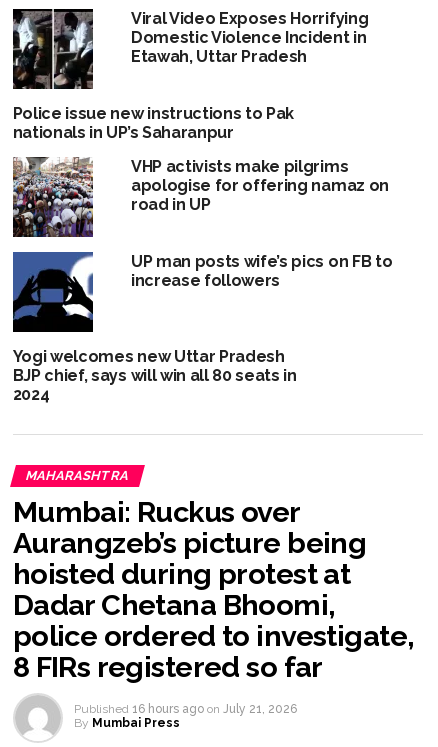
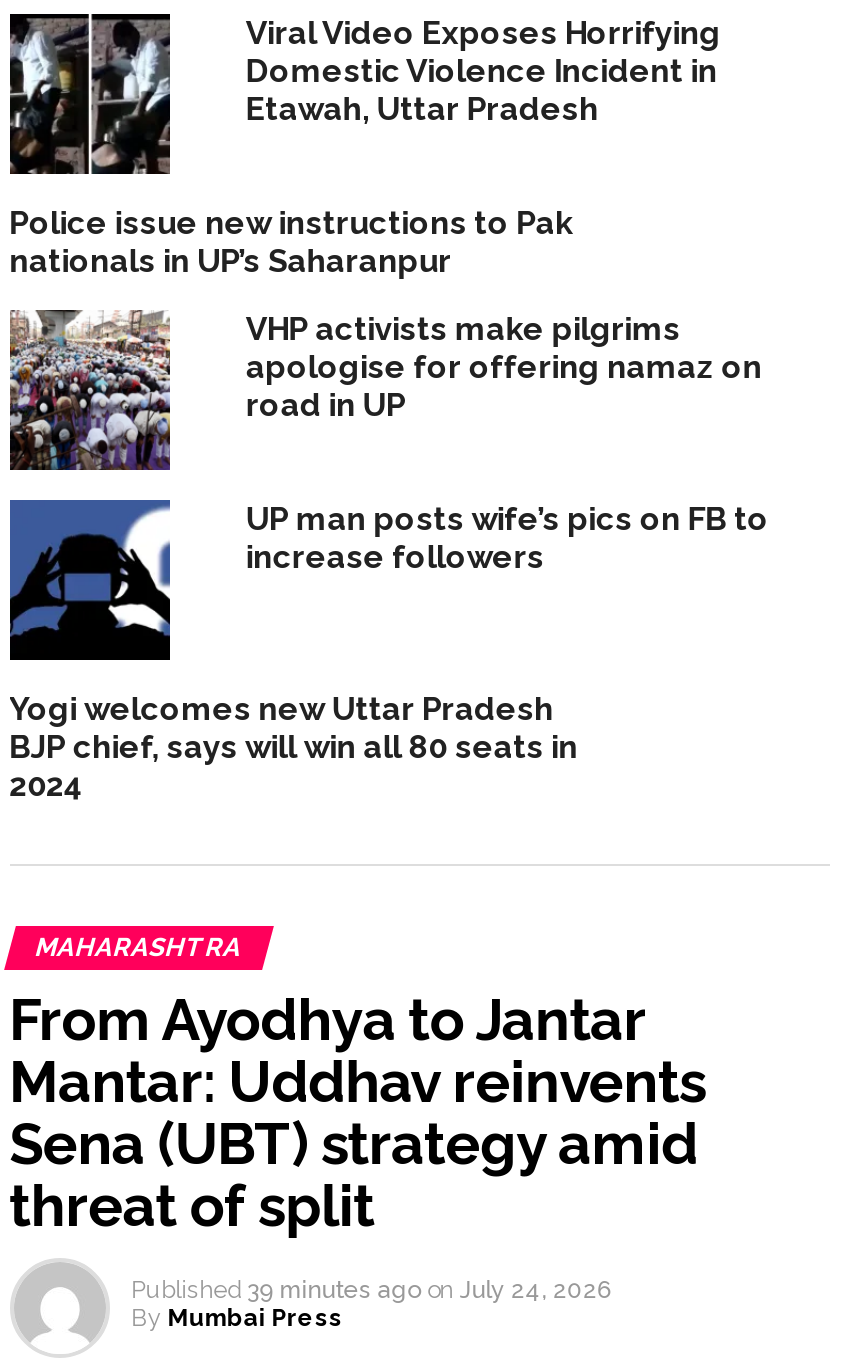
- Mumbai: Ruckus over
- Aurangzeb’s picture being
- hoisted during protest at
- Dadar Chetana Bhoomi,
- police ordered to investigate,
- 8 FIRs registered so far
+ From Ayodhya to Jantar
+ Mantar: Uddhav reinvents
+ Sena (UBT) strategy amid
+ threat of split

- Published 16 hours ago on July 21, 2026
+ Published 39 minutes ago on July 24, 2026
